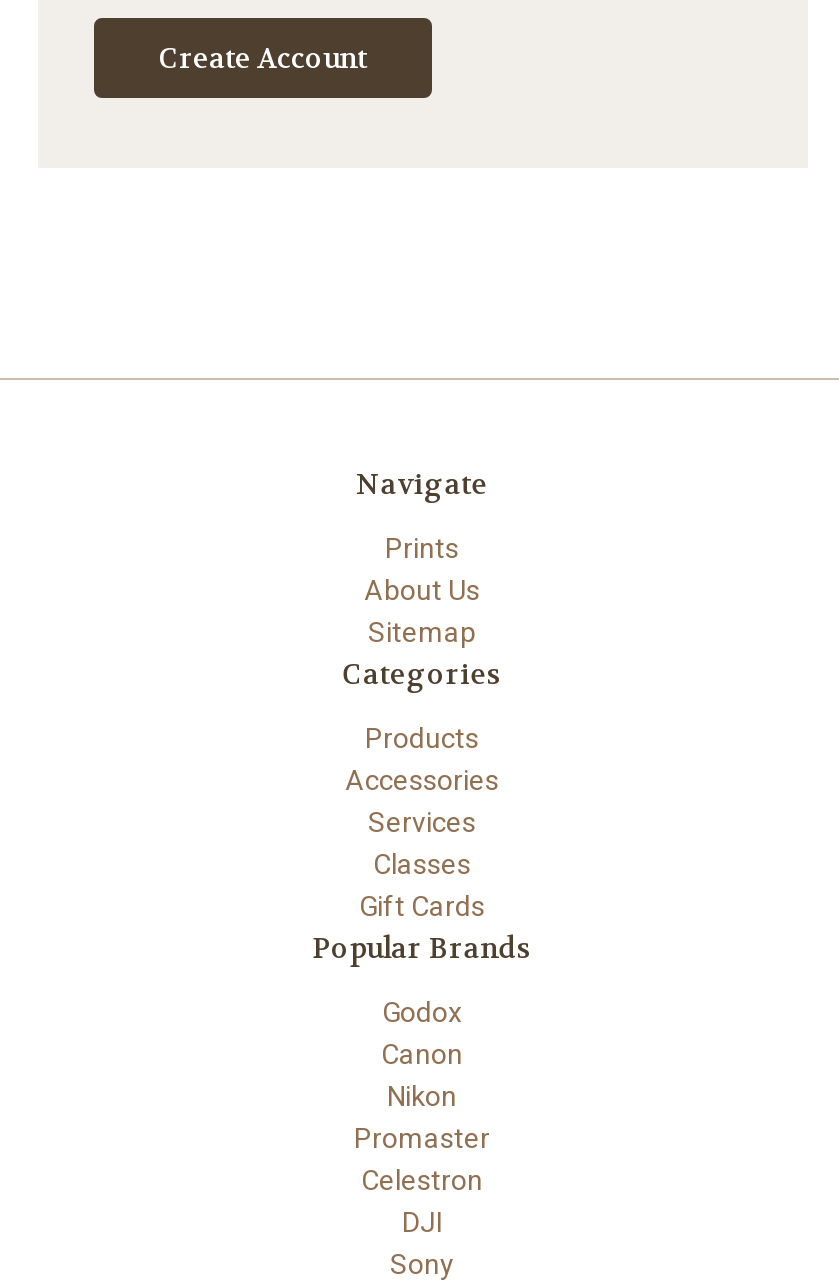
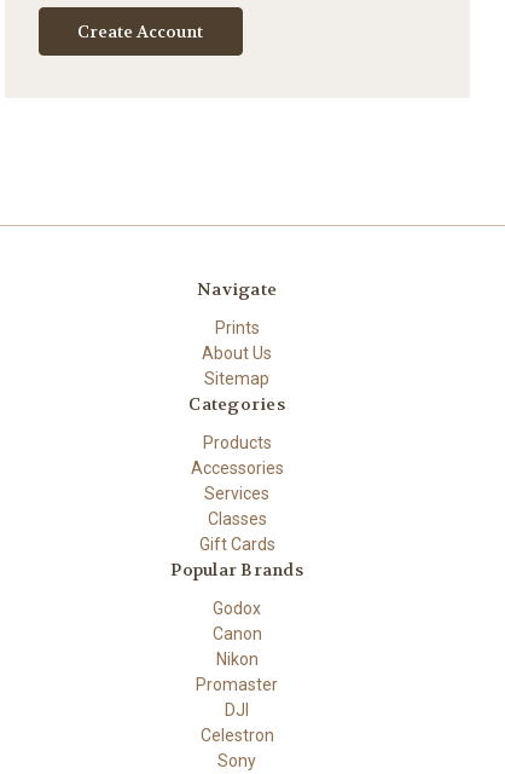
moved down: Celestron

moved up: DJI
